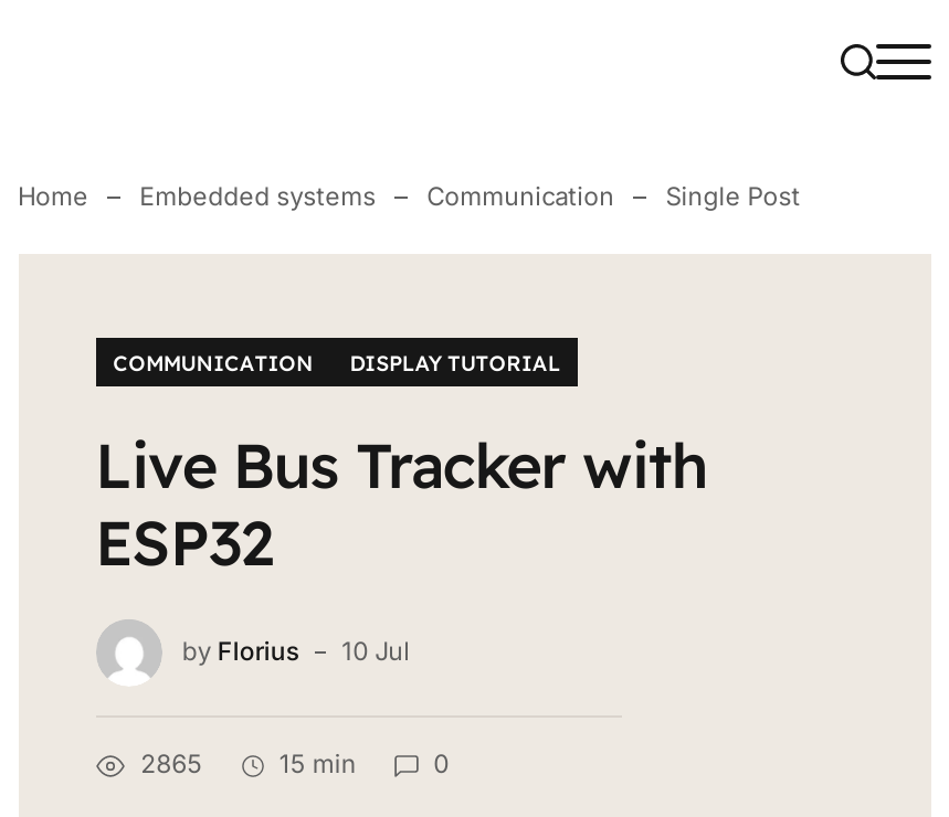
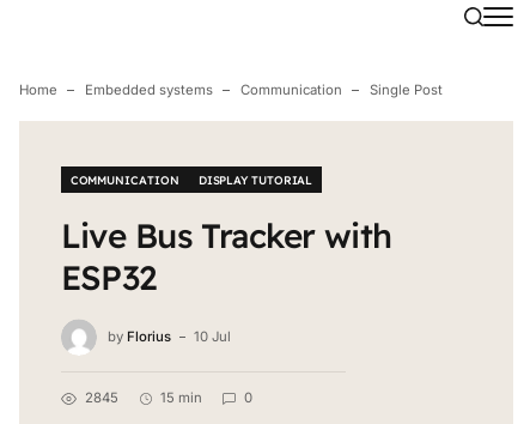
- 2865
+ 2845
